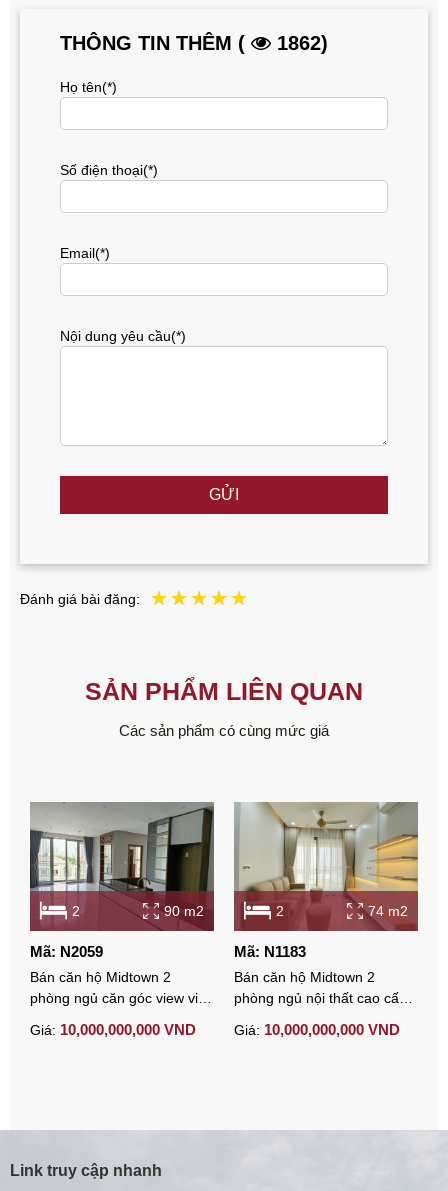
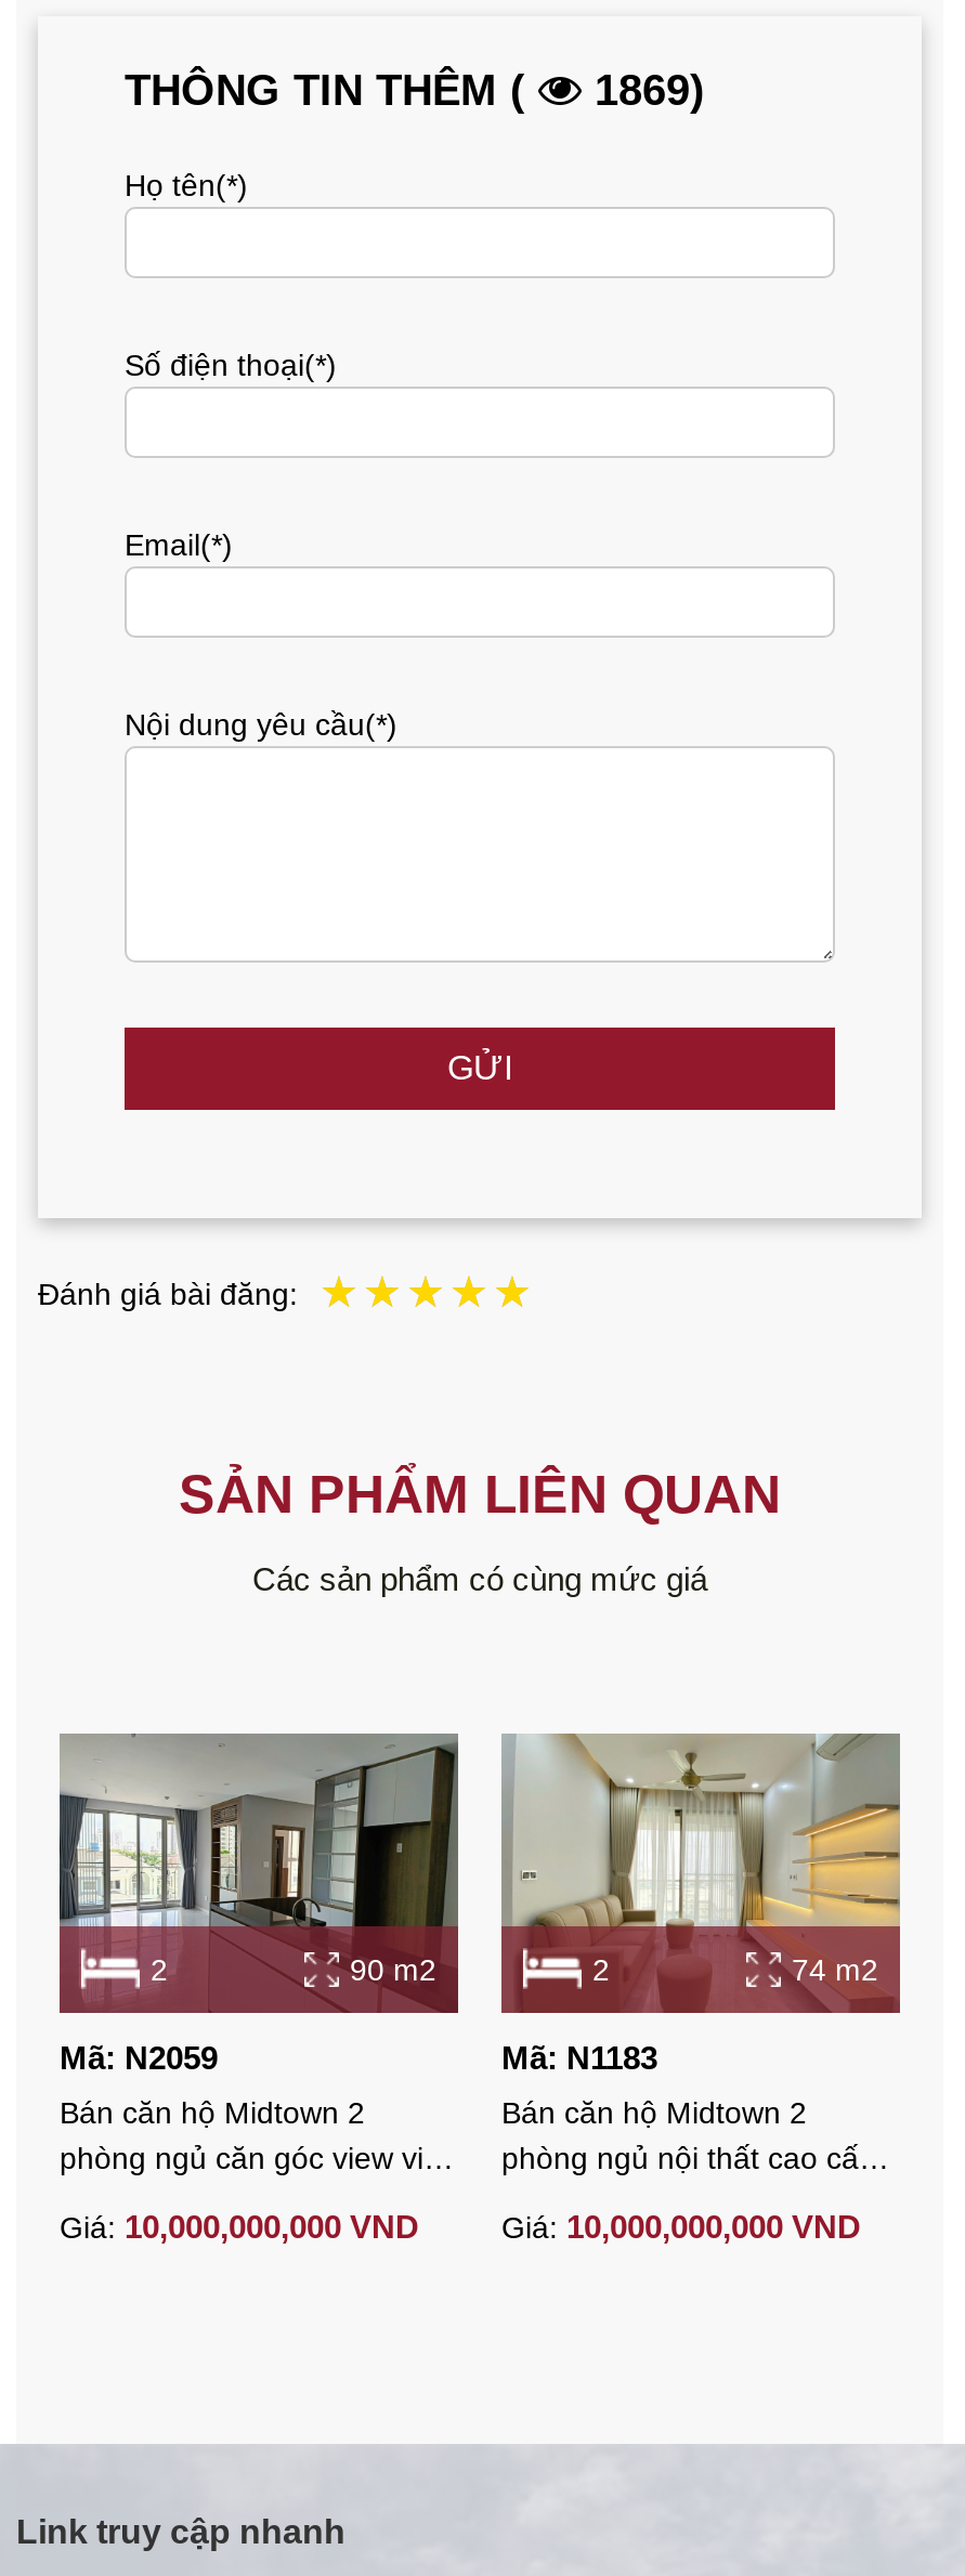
- THÔNG TIN THÊM ( 1862)
+ THÔNG TIN THÊM ( 1869)
